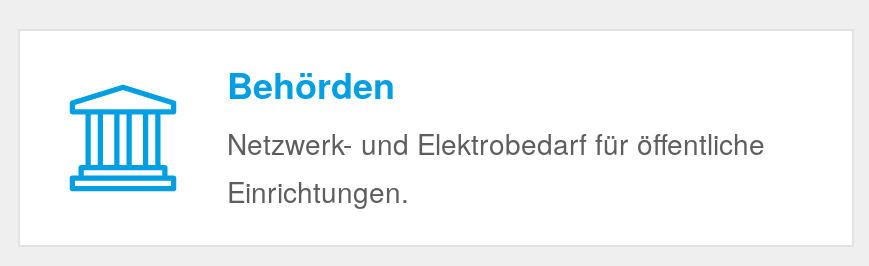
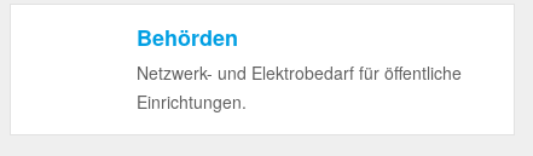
- [image]
